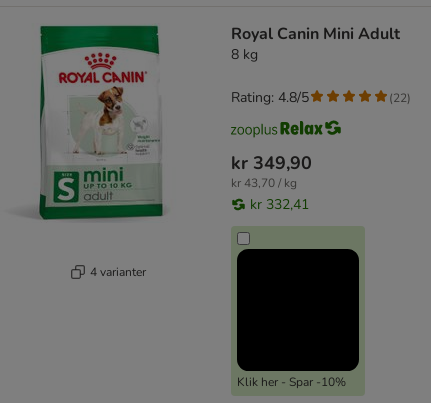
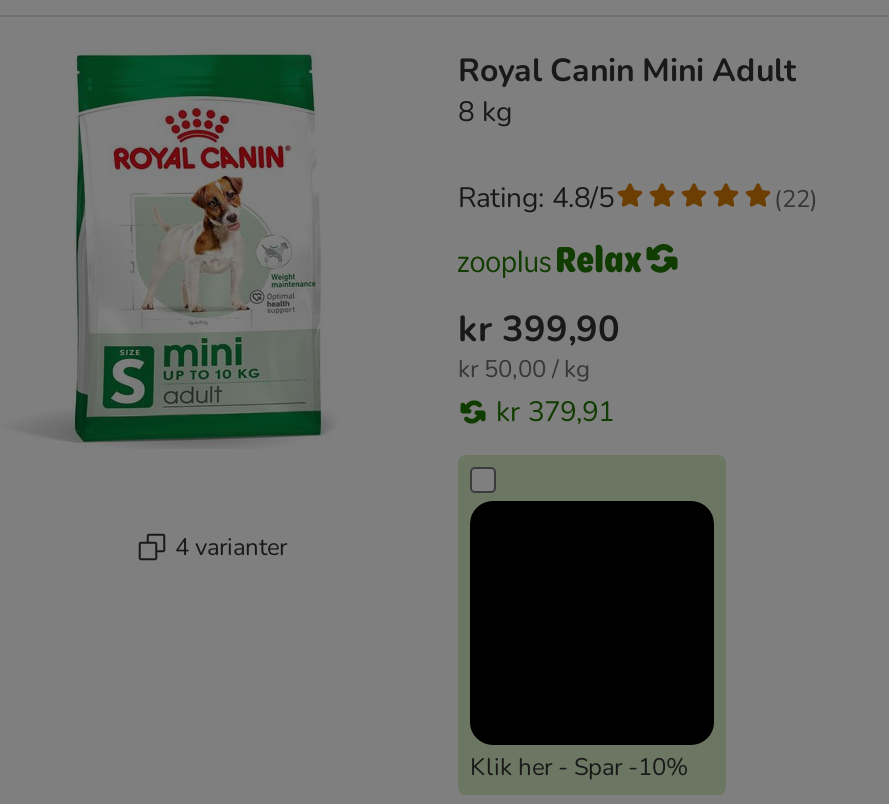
- kr 349,90
+ kr 399,90

- kr 43,70 / kg
+ kr 50,00 / kg

- kr 332,41
+ kr 379,91
